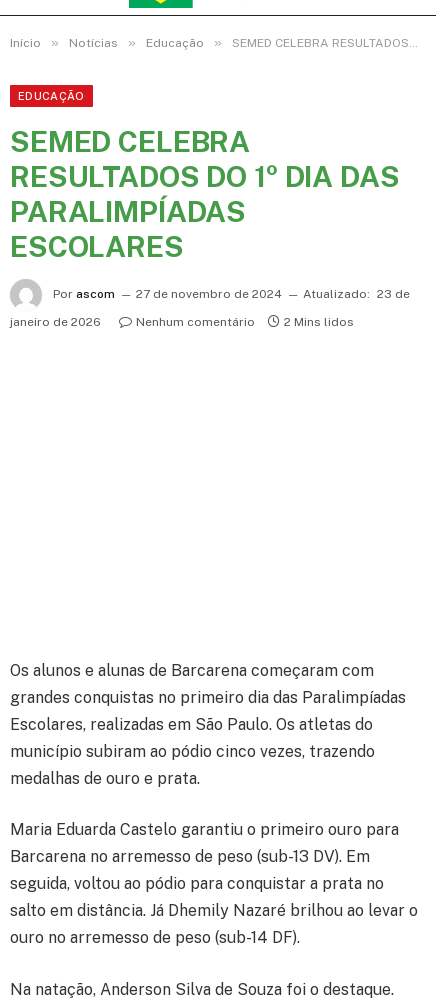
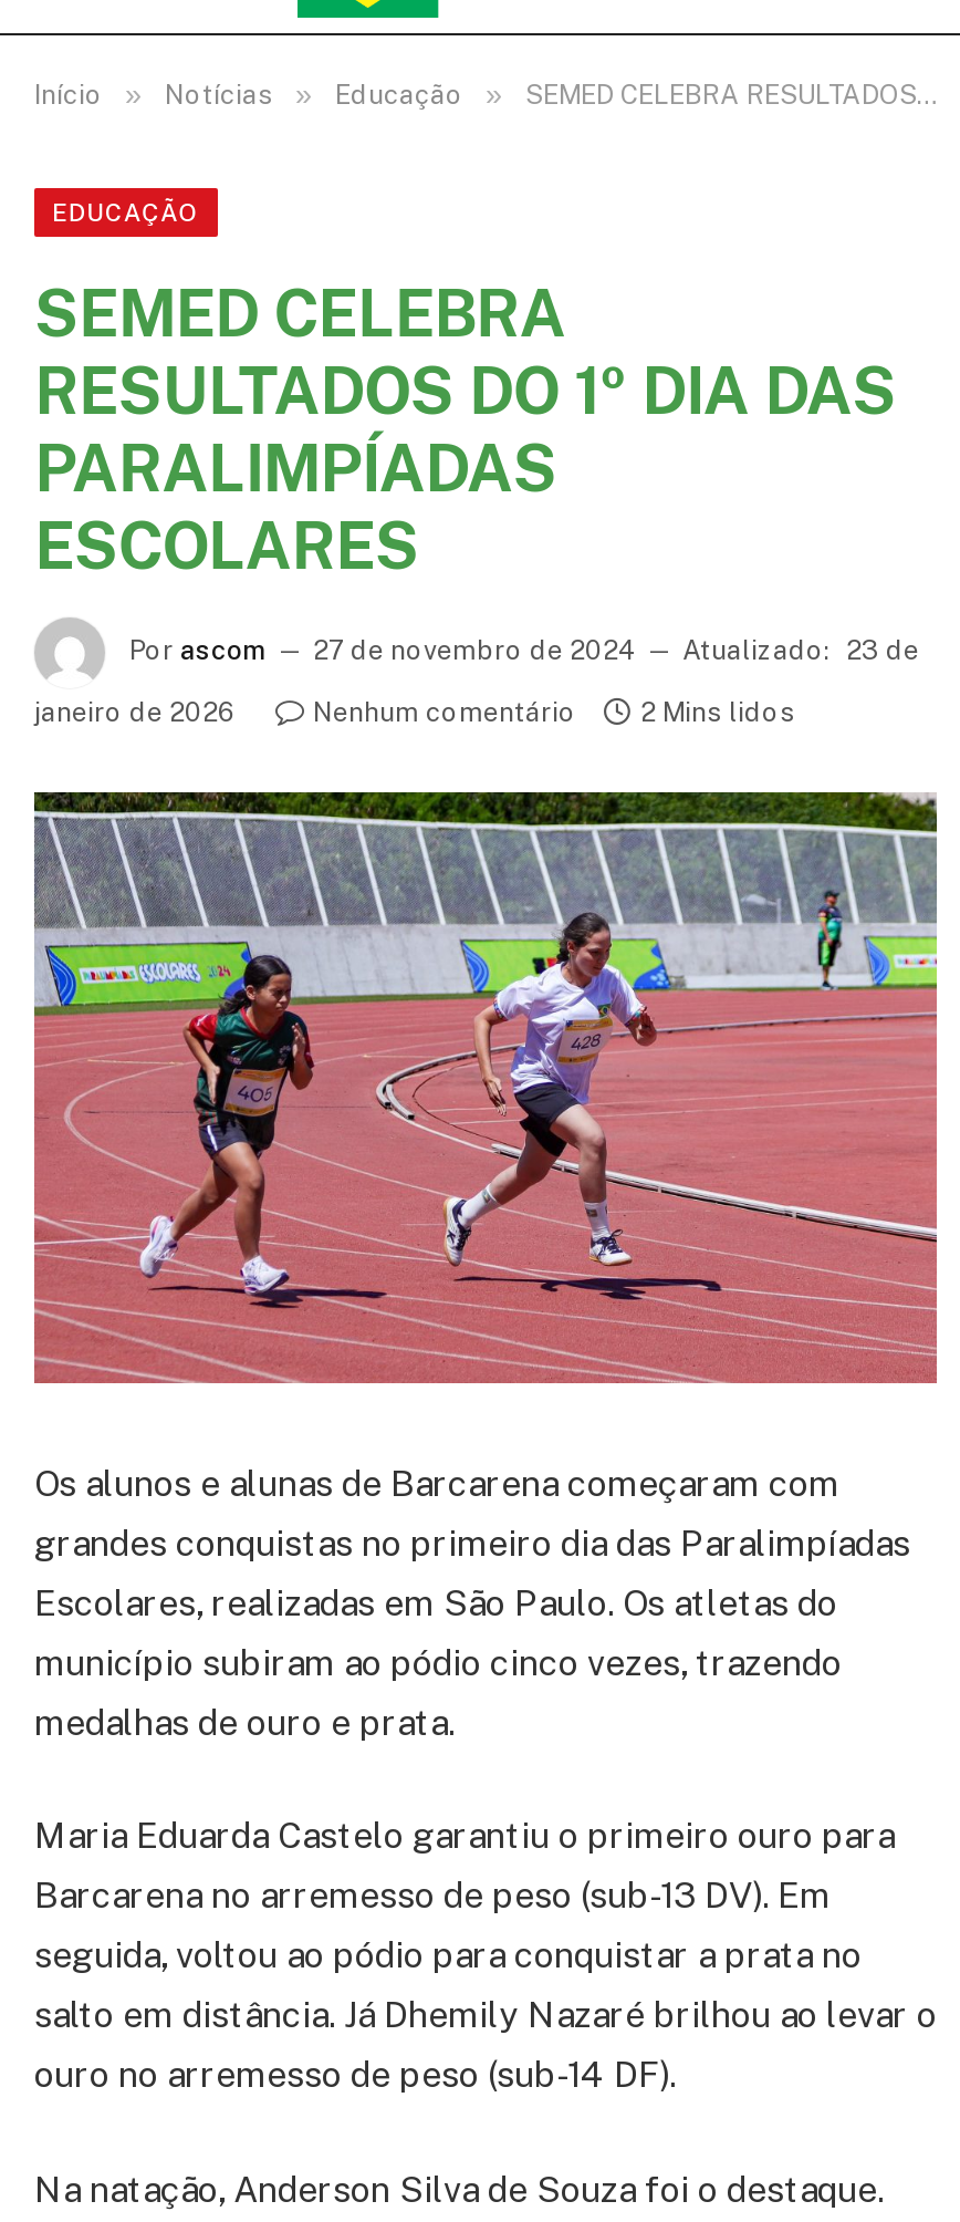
+ [image]
